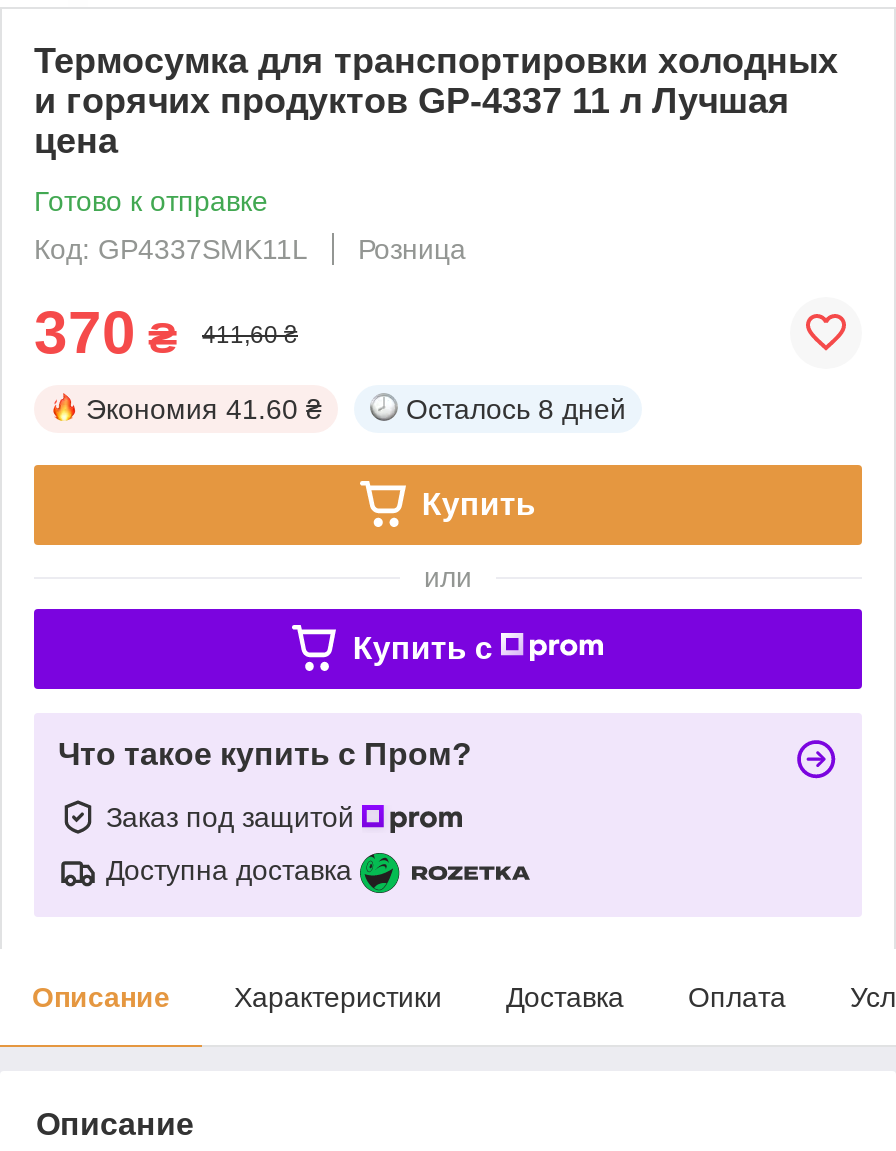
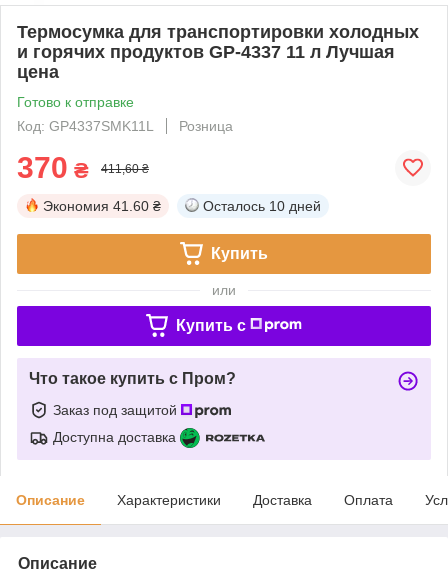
- Осталось 8 дней
+ Осталось 10 дней
